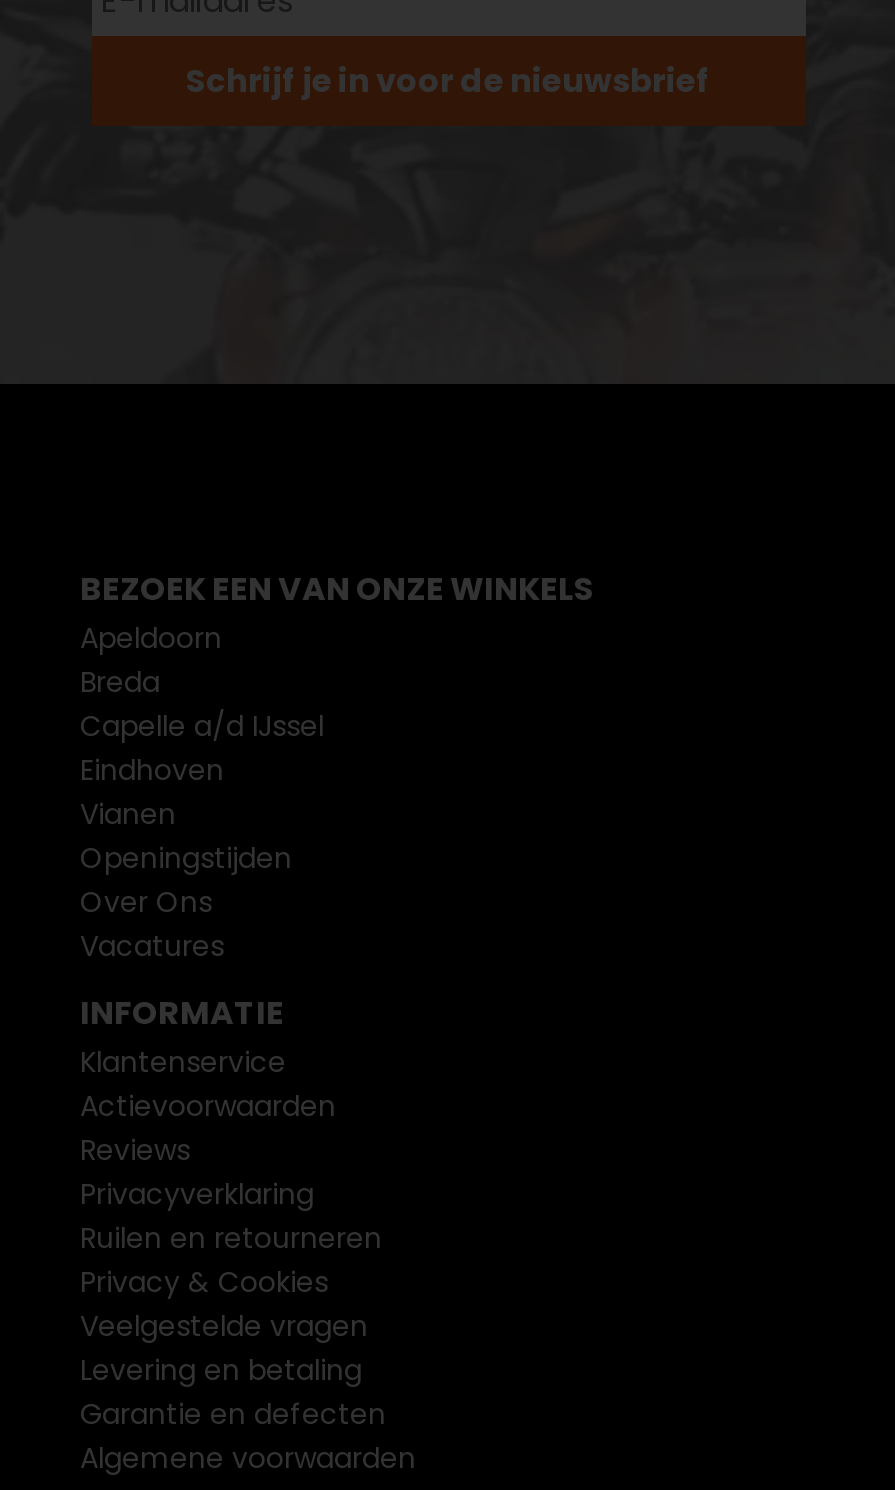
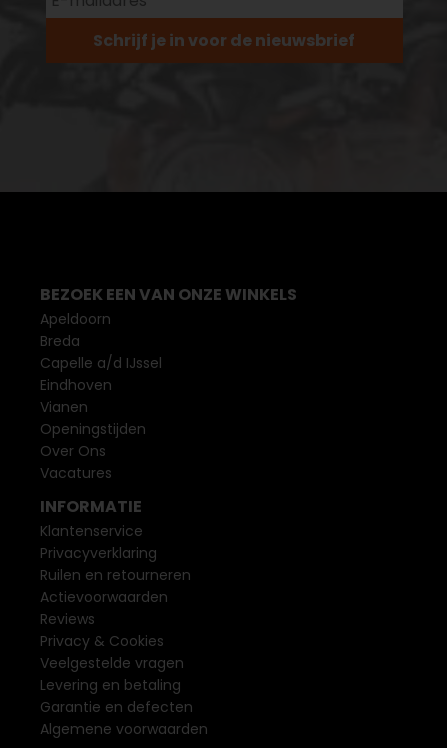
moved down: Actievoorwaarden | Reviews

moved up: Privacyverklaring | Ruilen en retourneren
